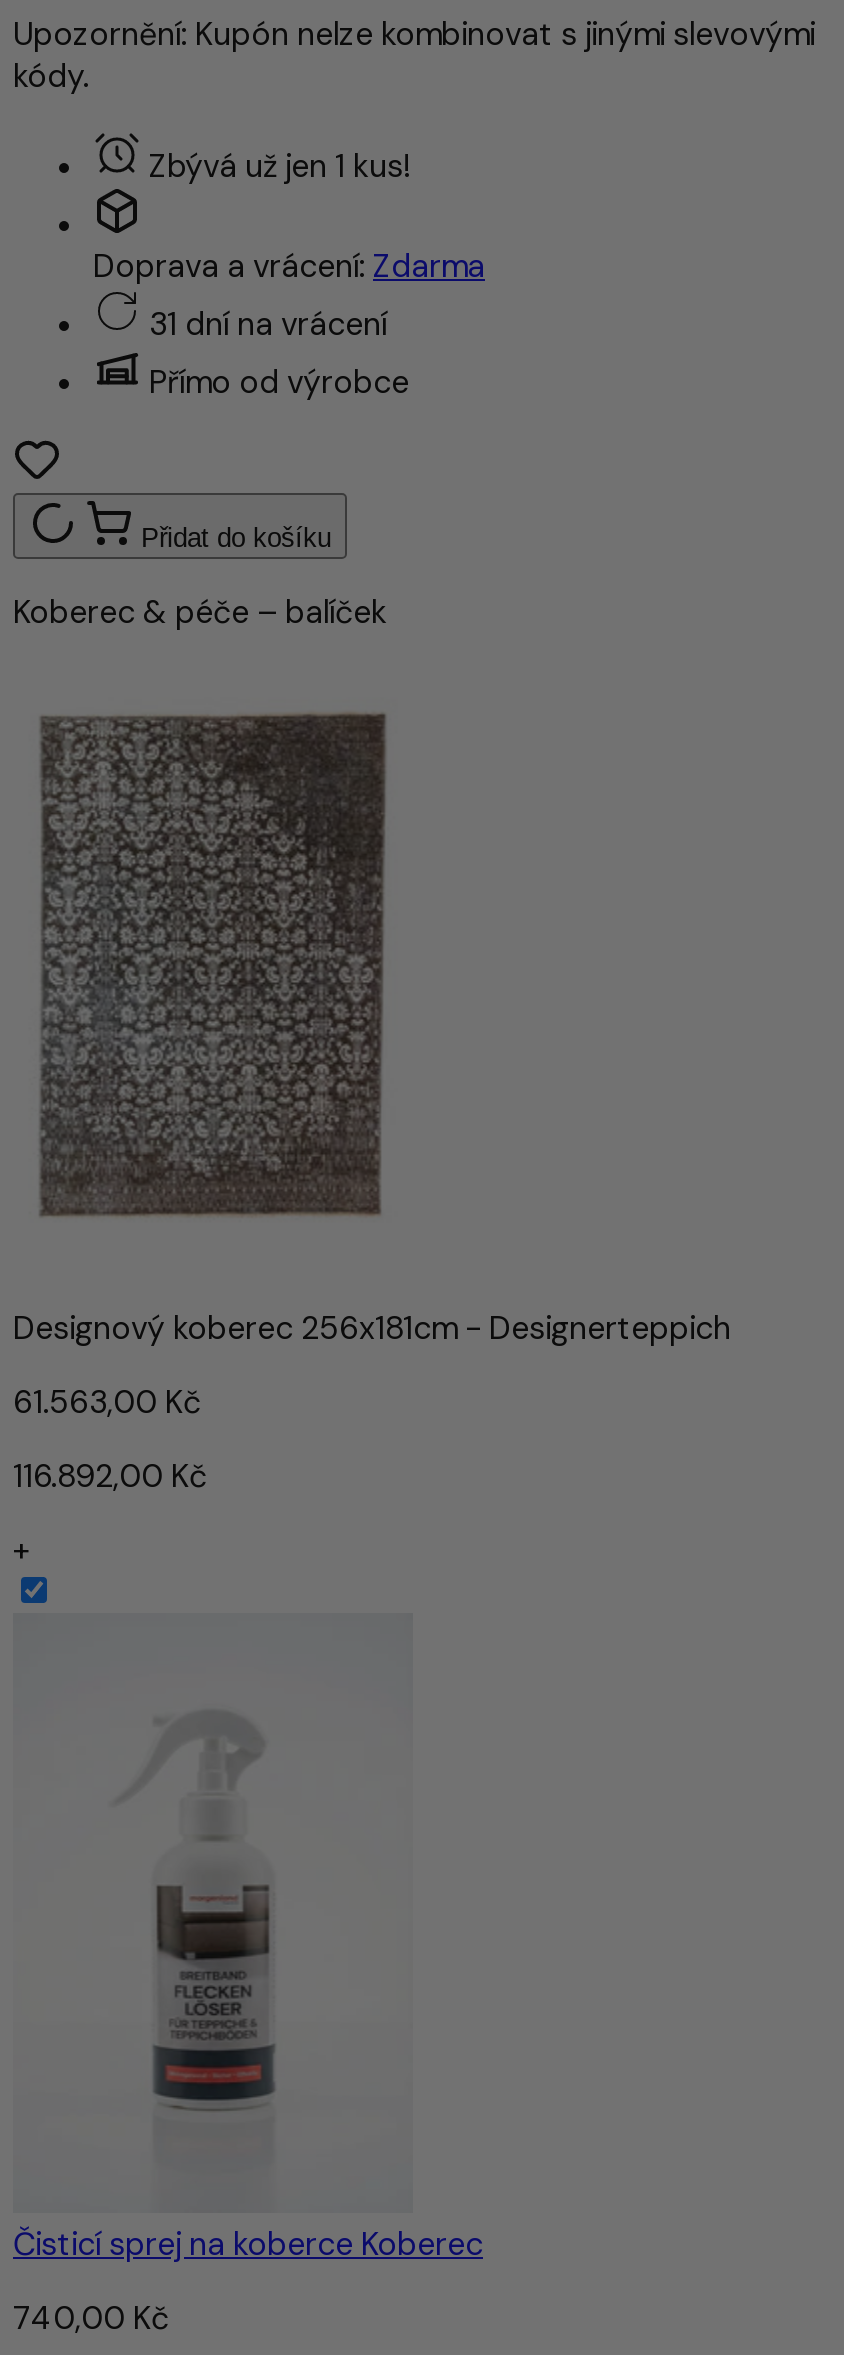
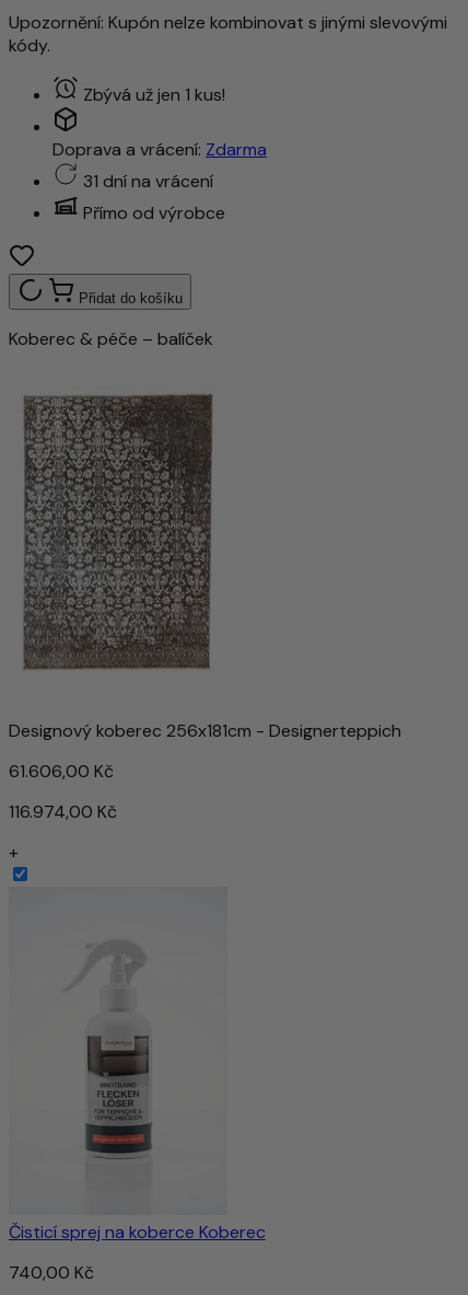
- 61.563,00 Kč
+ 61.606,00 Kč

- 116.892,00 Kč
+ 116.974,00 Kč
